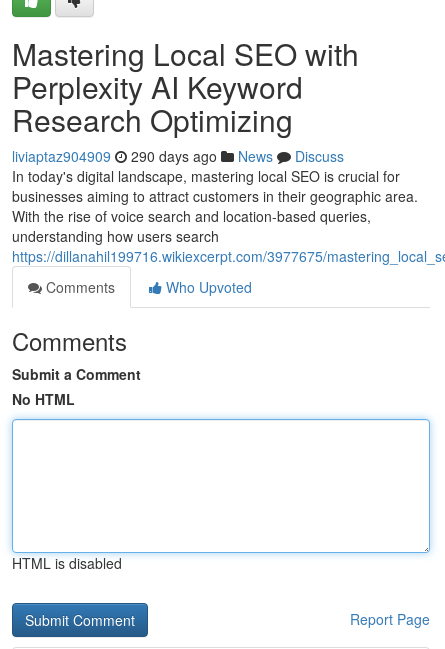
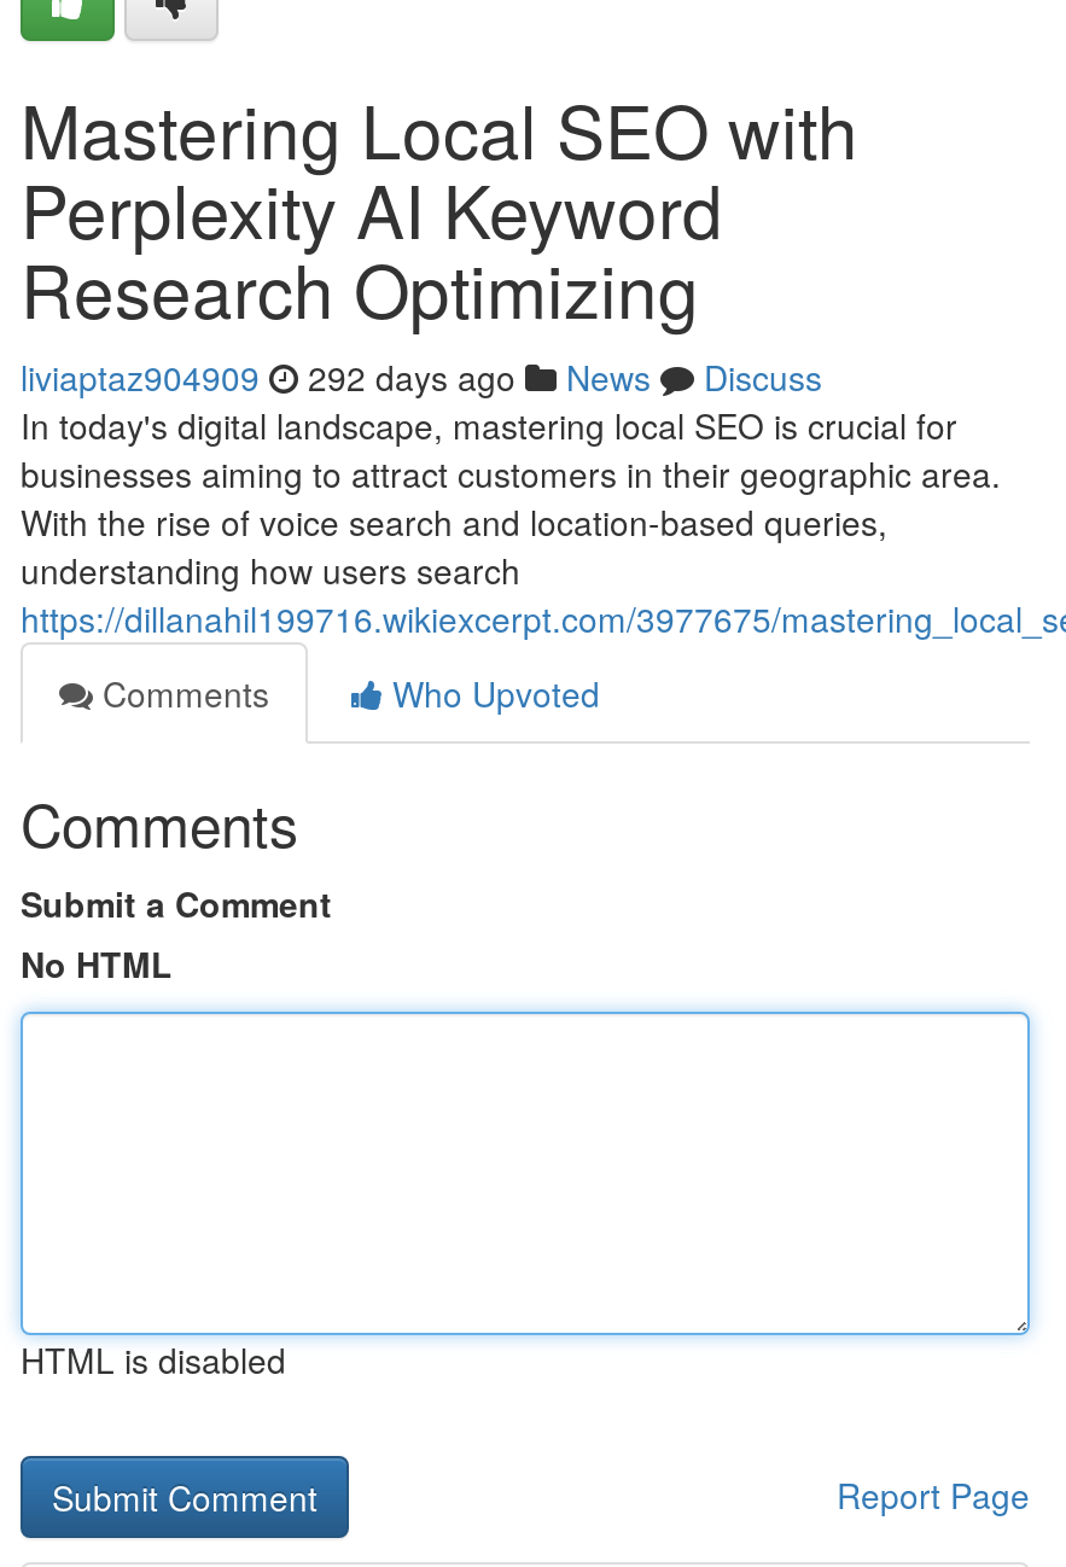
- liviaptaz904909 290 days ago News Discuss
+ liviaptaz904909 292 days ago News Discuss
